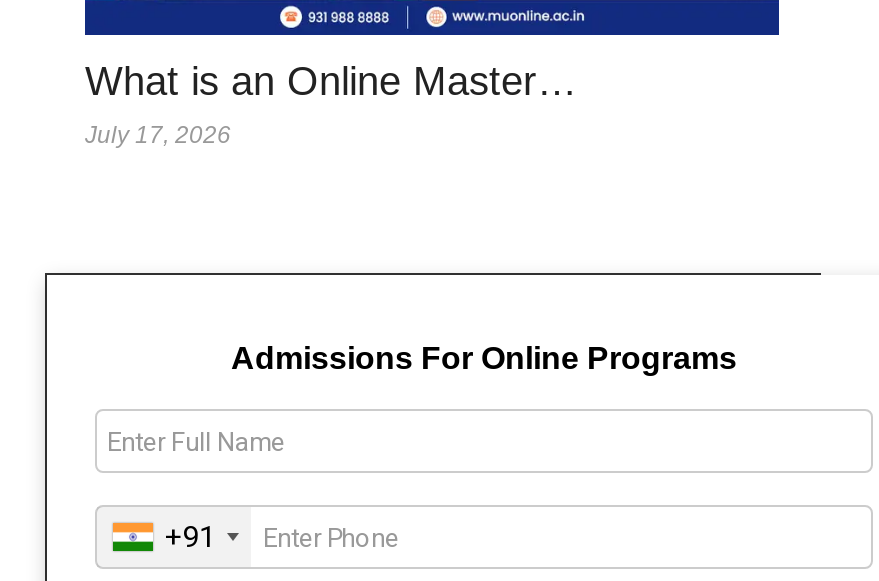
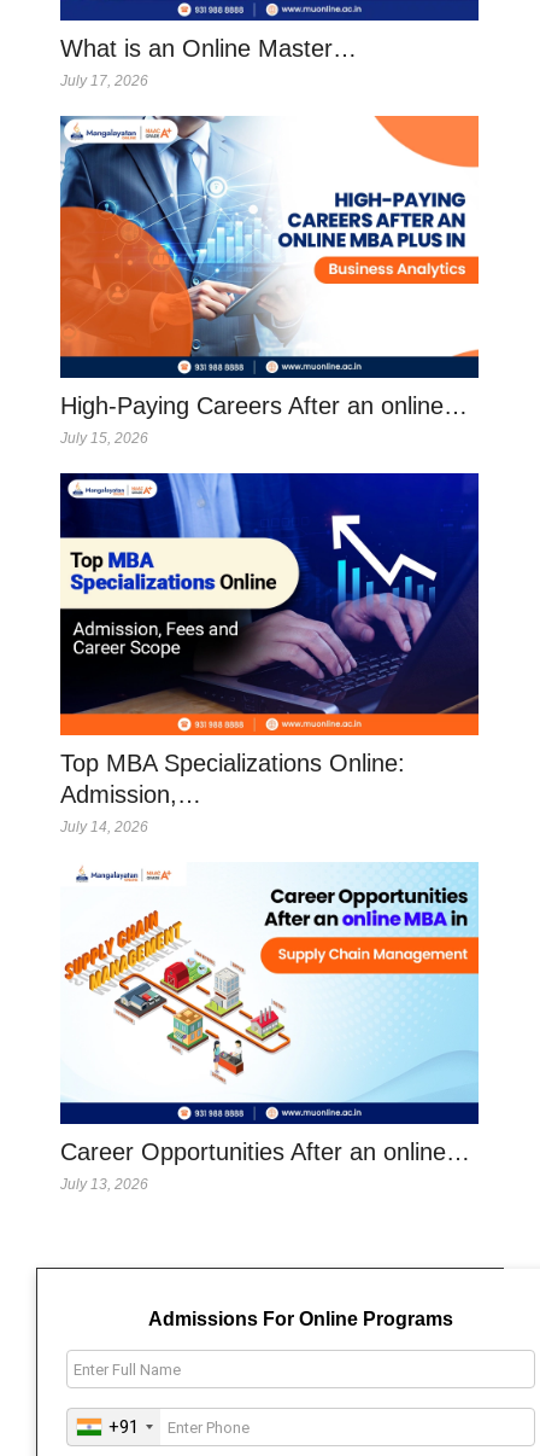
+ [image]
+ High-Paying Careers After an online…
+ July 15, 2026

+ [image]
+ Top MBA Specializations Online:
+ Admission,…
+ July 14, 2026

+ [image]
+ Career Opportunities After an online…
+ July 13, 2026
